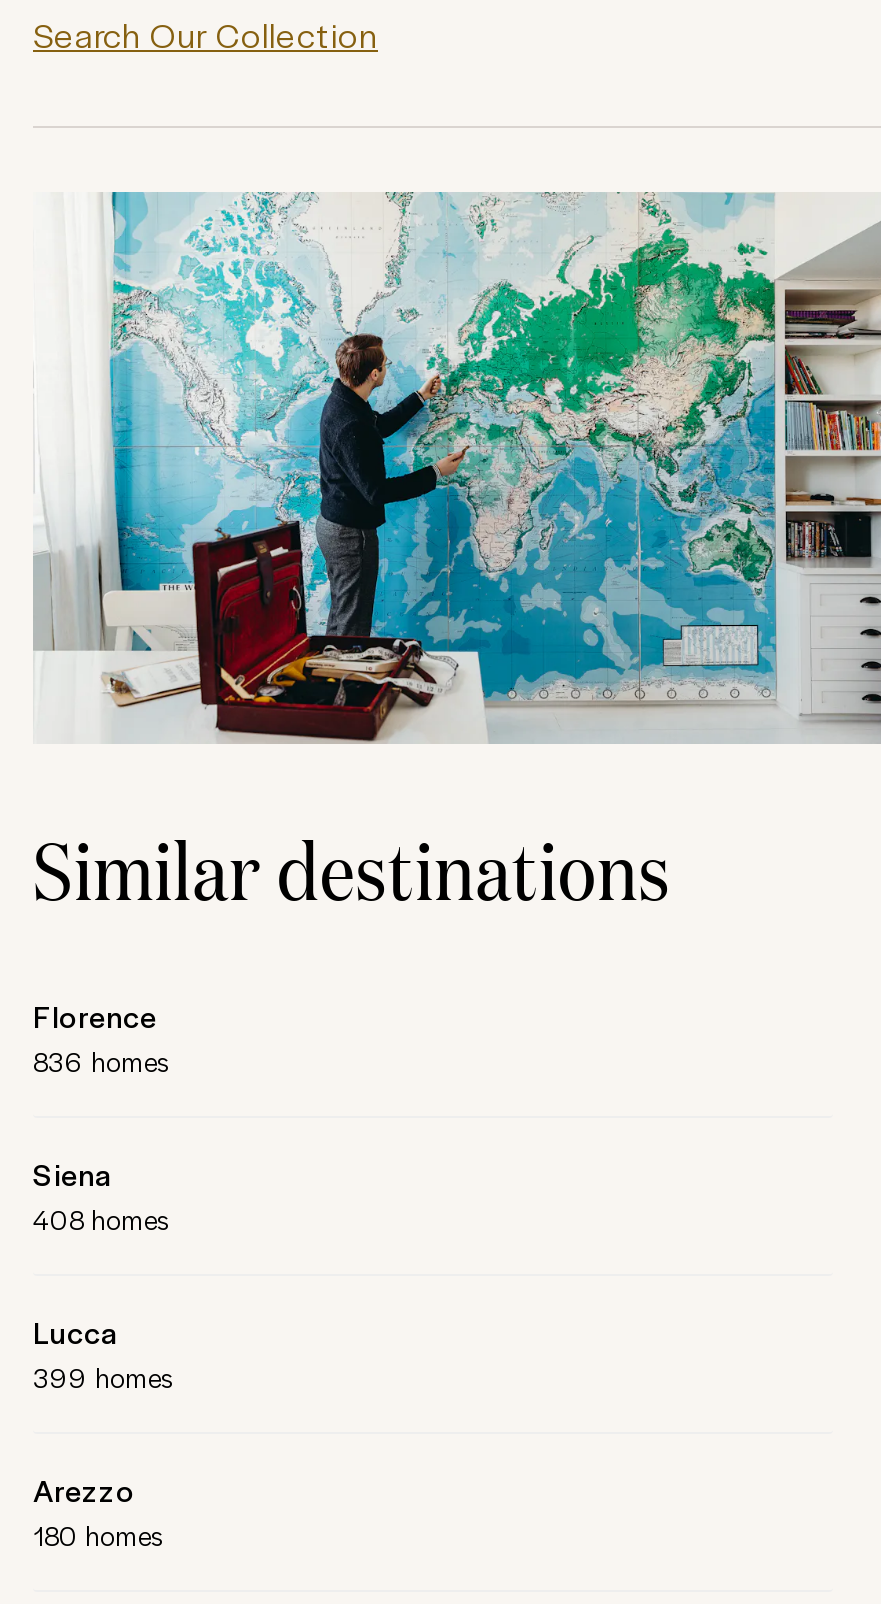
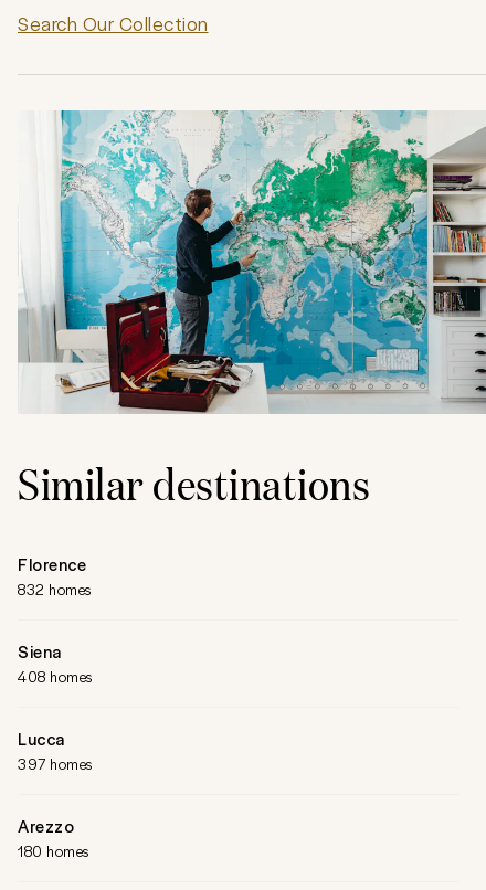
- 836 homes
+ 832 homes

- 399 homes
+ 397 homes
